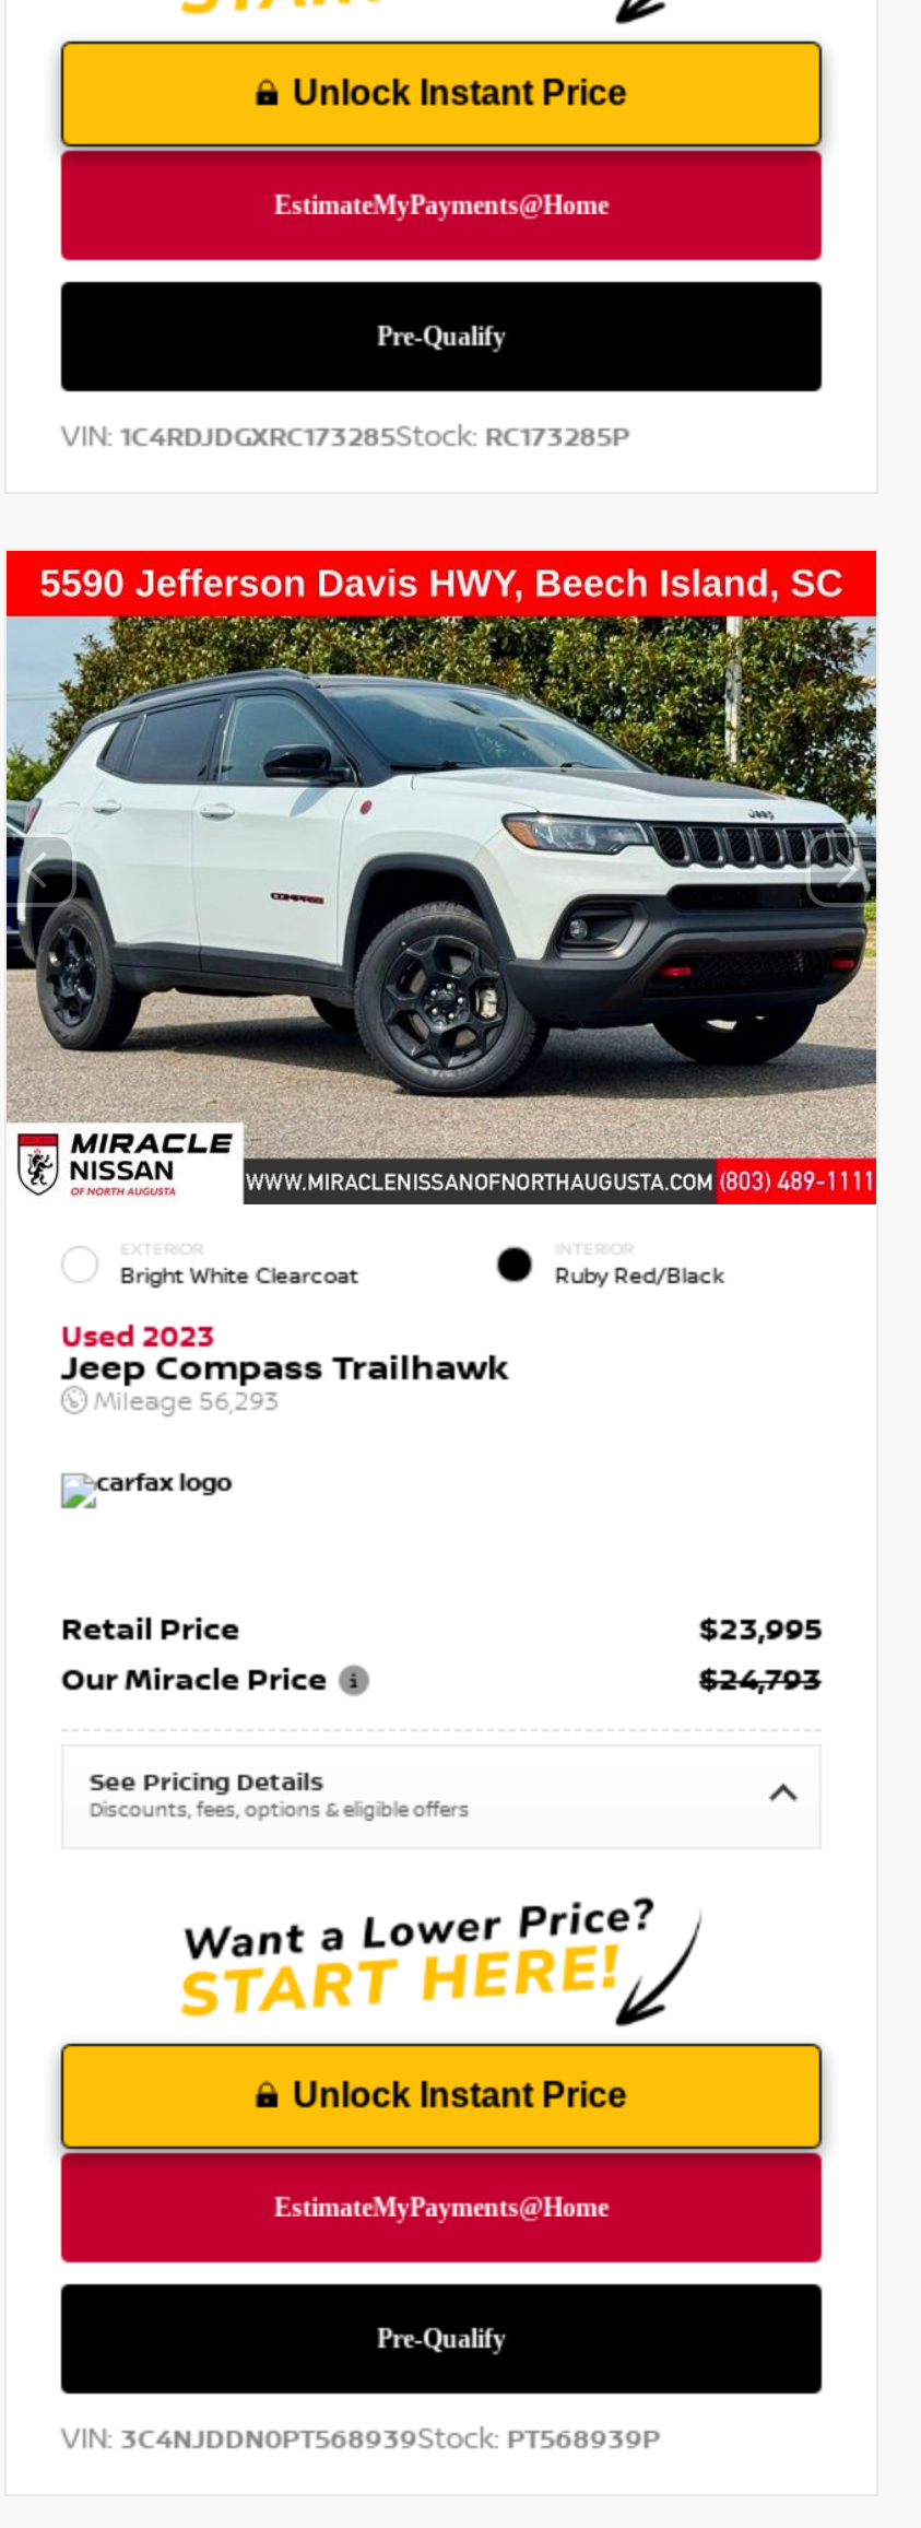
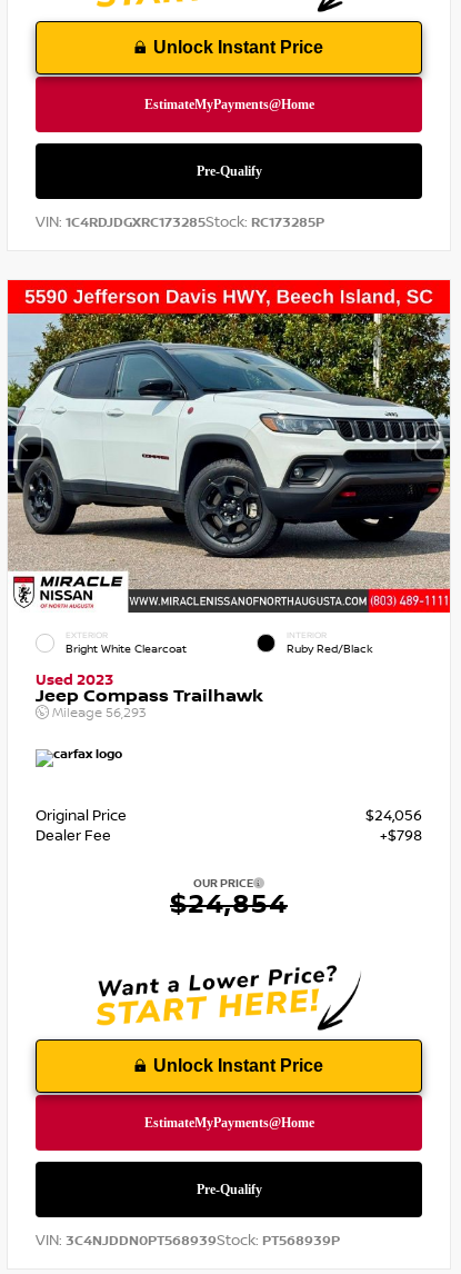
- Retail Price
- $23,995
- Our Miracle Price
- $24,793
+ Original Price
+ $24,056
+ Dealer Fee
+ +$798

- See Pricing Details
- Discounts, fees, options & eligible offers
+ OUR PRICE
+ $24,854
